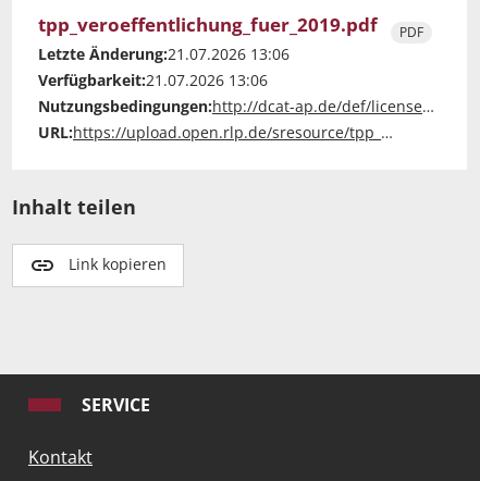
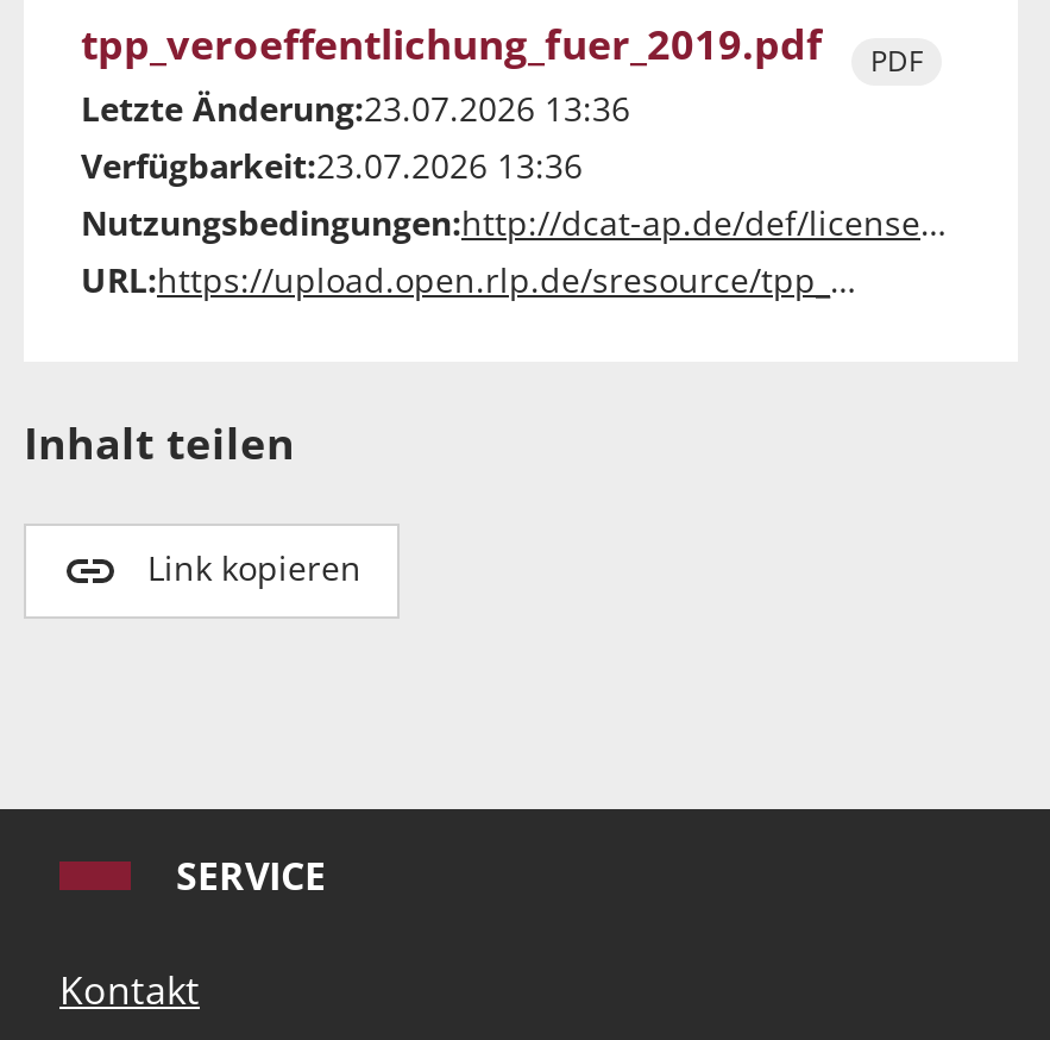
- Letzte Änderung:21.07.2026 13:06
+ Letzte Änderung:23.07.2026 13:36

- Verfügbarkeit:21.07.2026 13:06
+ Verfügbarkeit:23.07.2026 13:36
